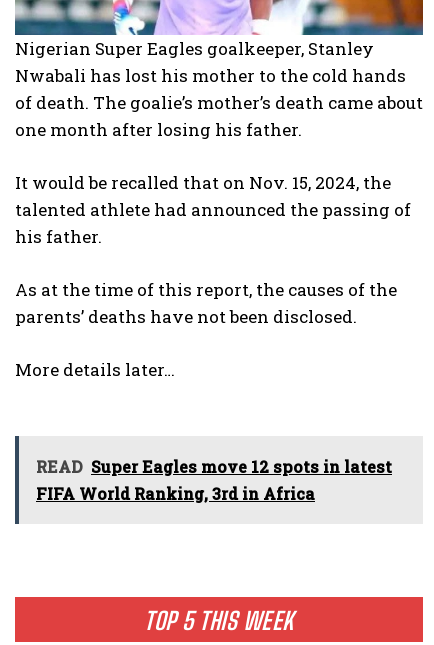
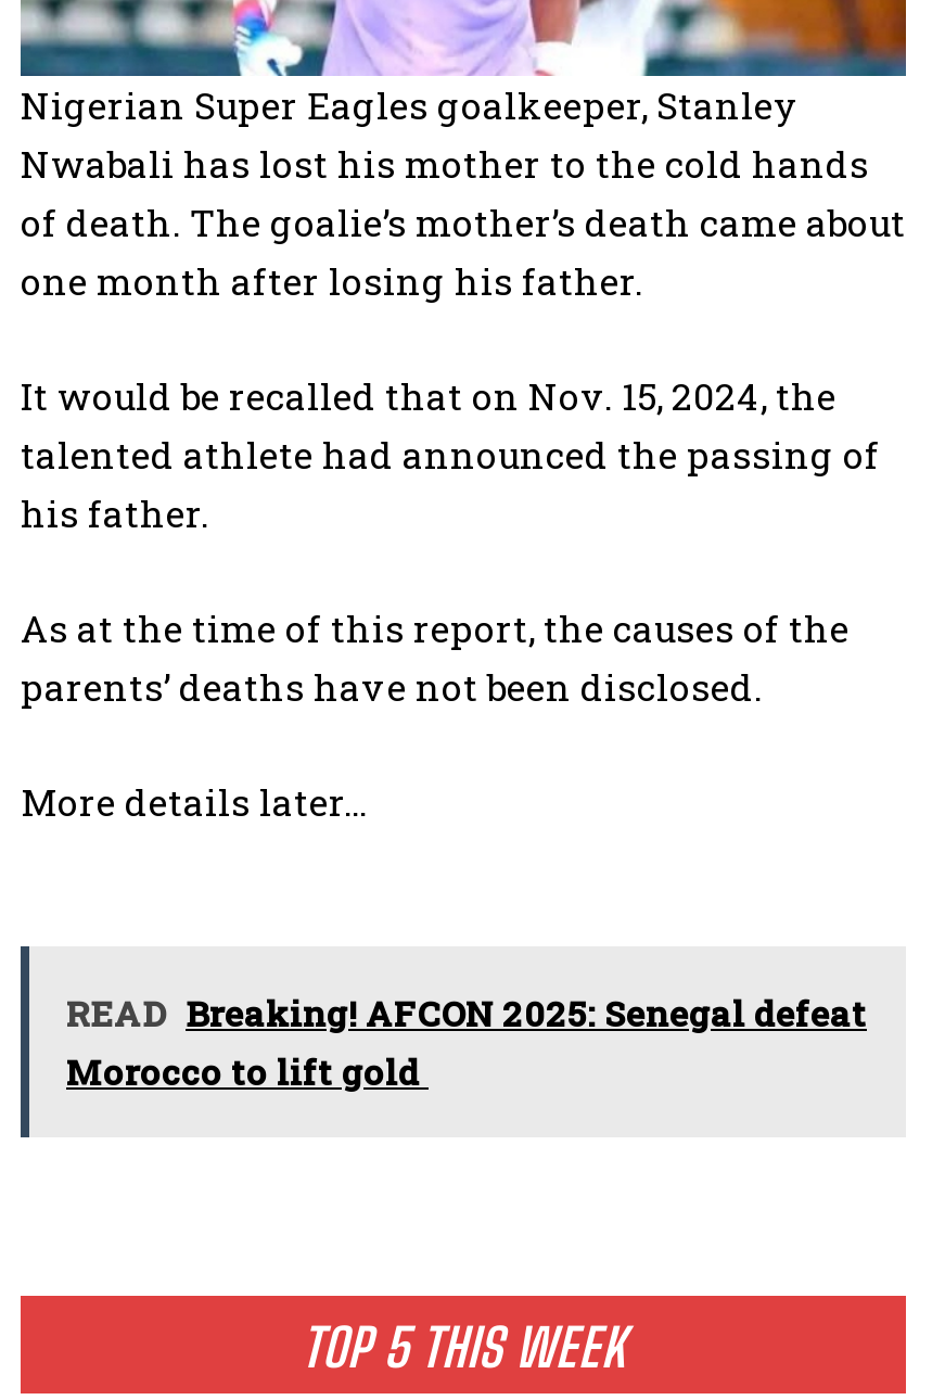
- READ Super Eagles move 12 spots in latest
- FIFA World Ranking, 3rd in Africa
+ READ Breaking! AFCON 2025: Senegal defeat
+ Morocco to lift gold
